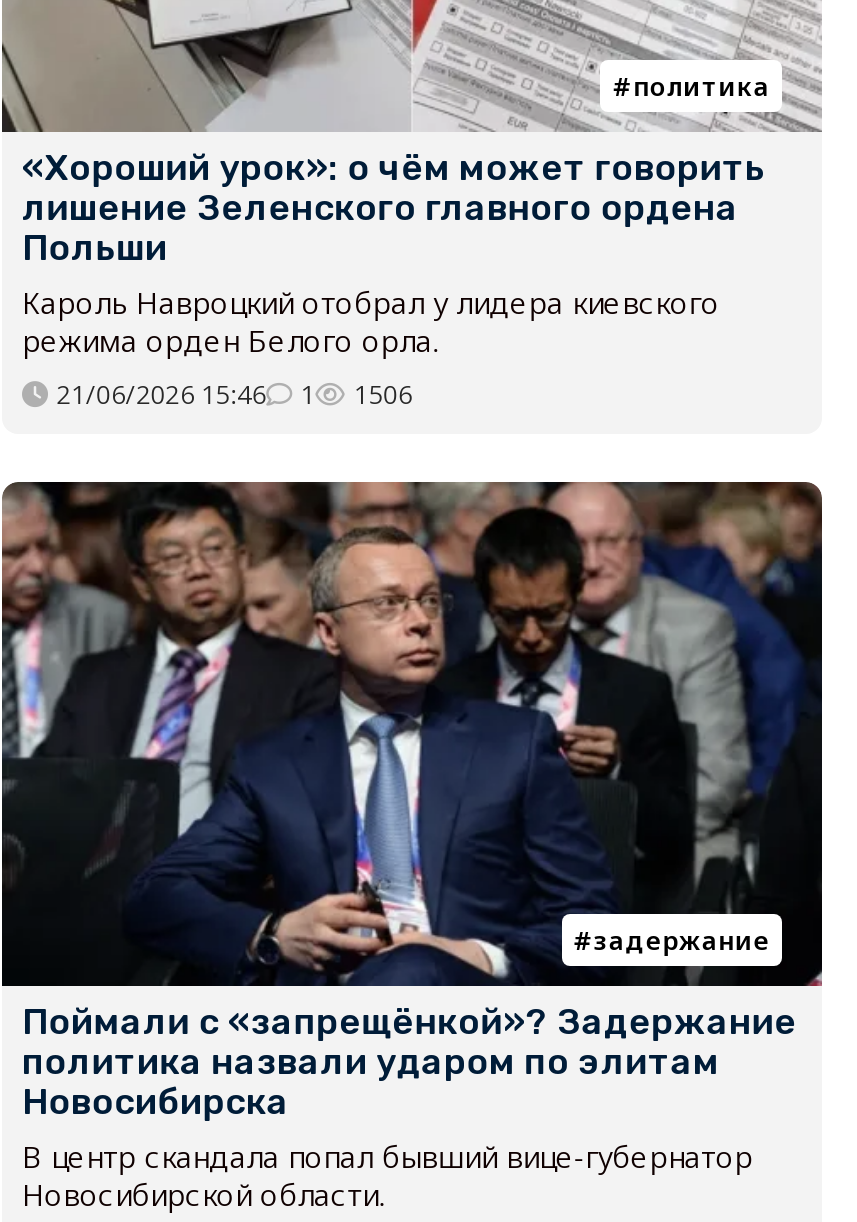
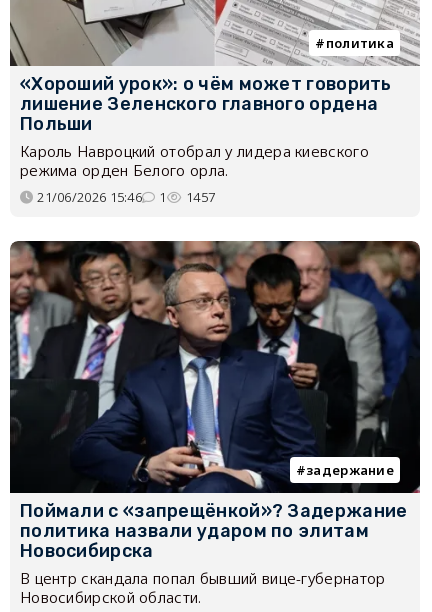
- 21/06/2026 15:46 1 1506
+ 21/06/2026 15:46 1 1457
